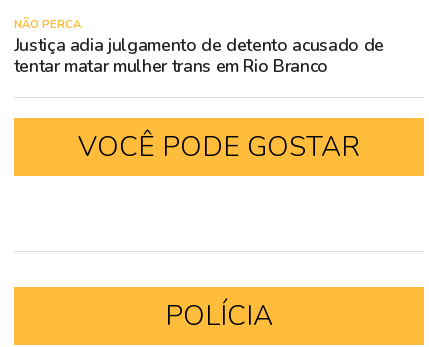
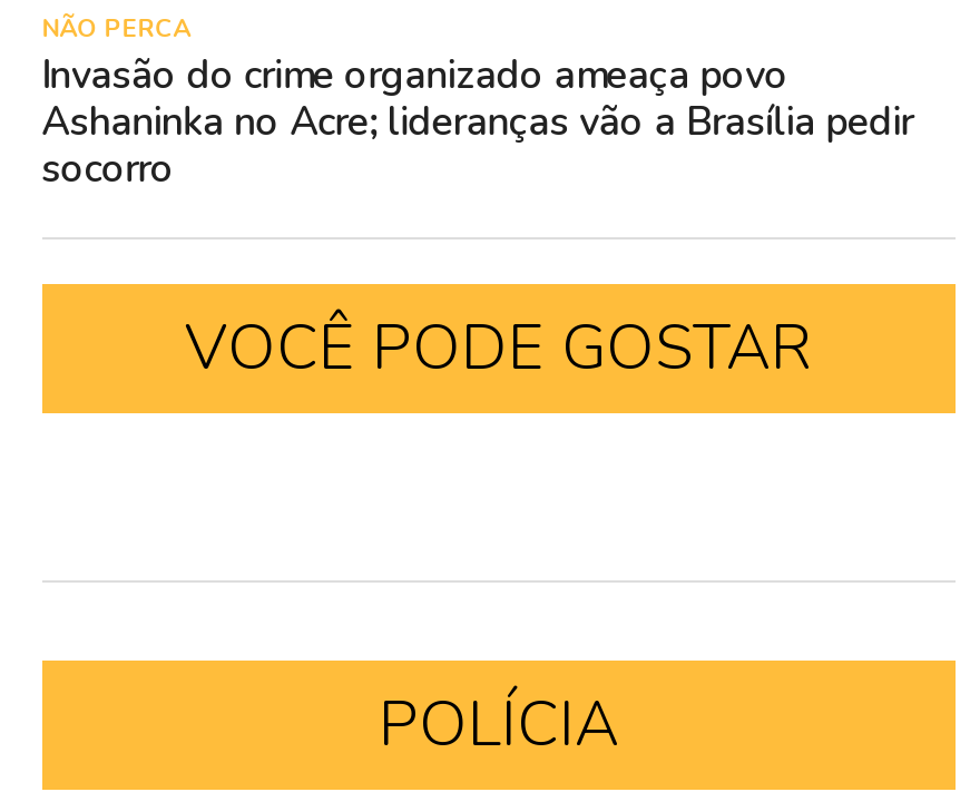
- Justiça adia julgamento de detento acusado de
- tentar matar mulher trans em Rio Branco
+ Invasão do crime organizado ameaça povo
+ Ashaninka no Acre; lideranças vão a Brasília pedir
+ socorro
